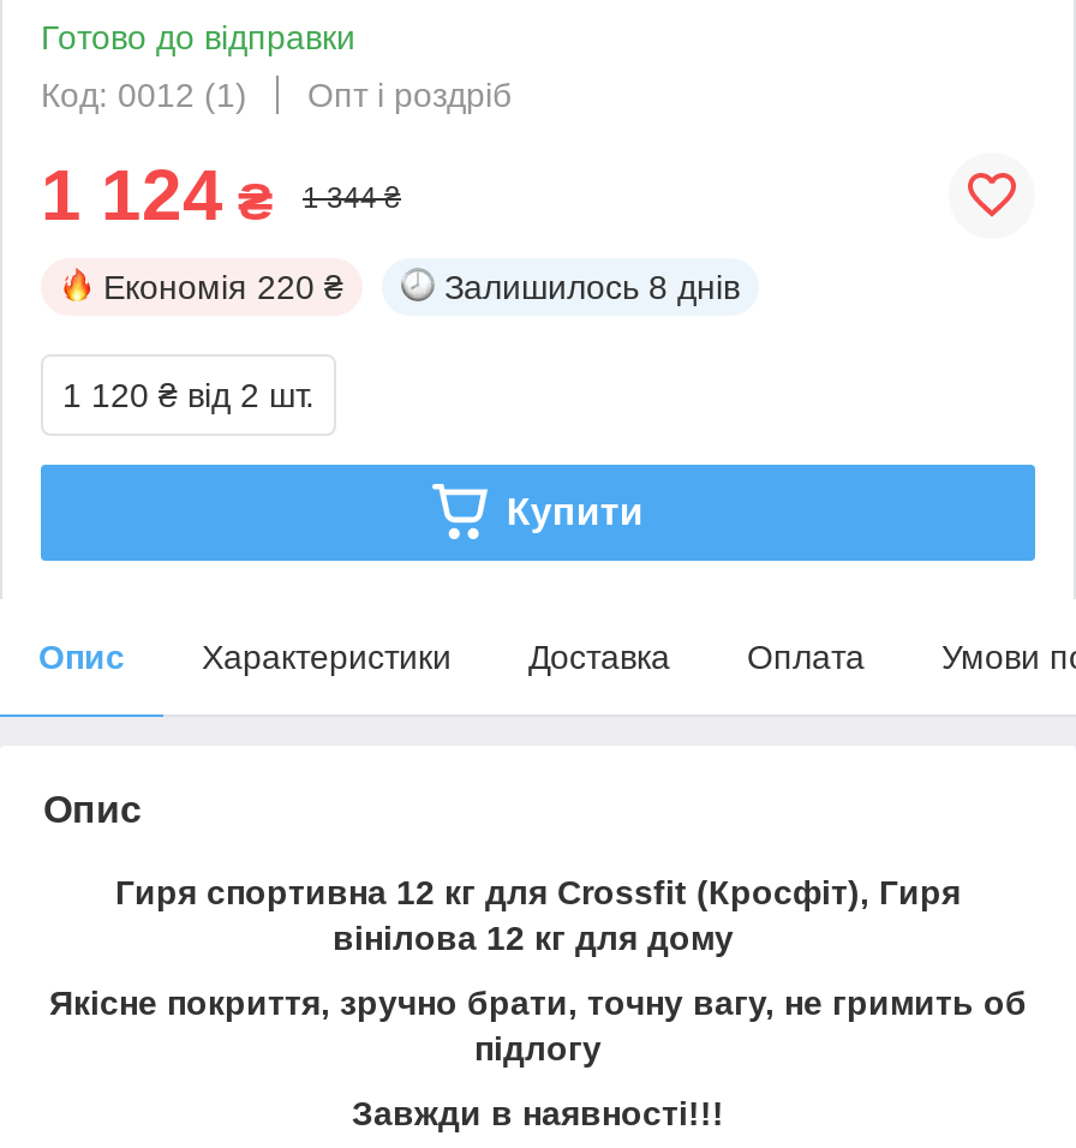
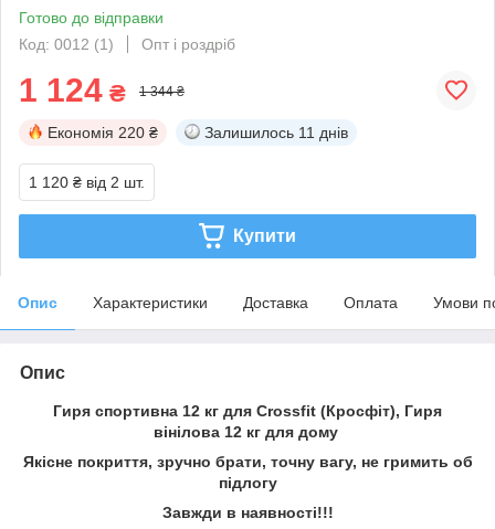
- Залишилось 8 днів
+ Залишилось 11 днів
